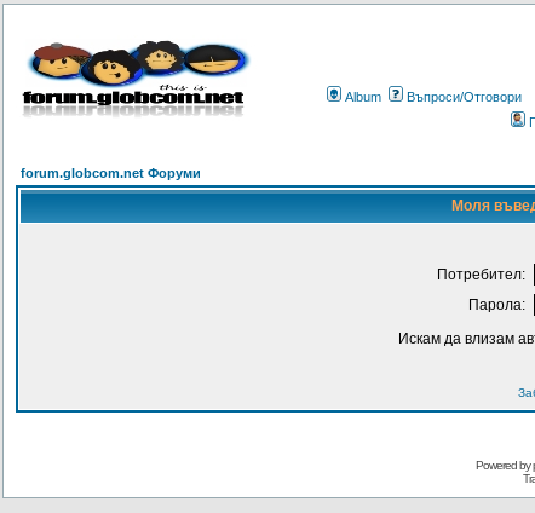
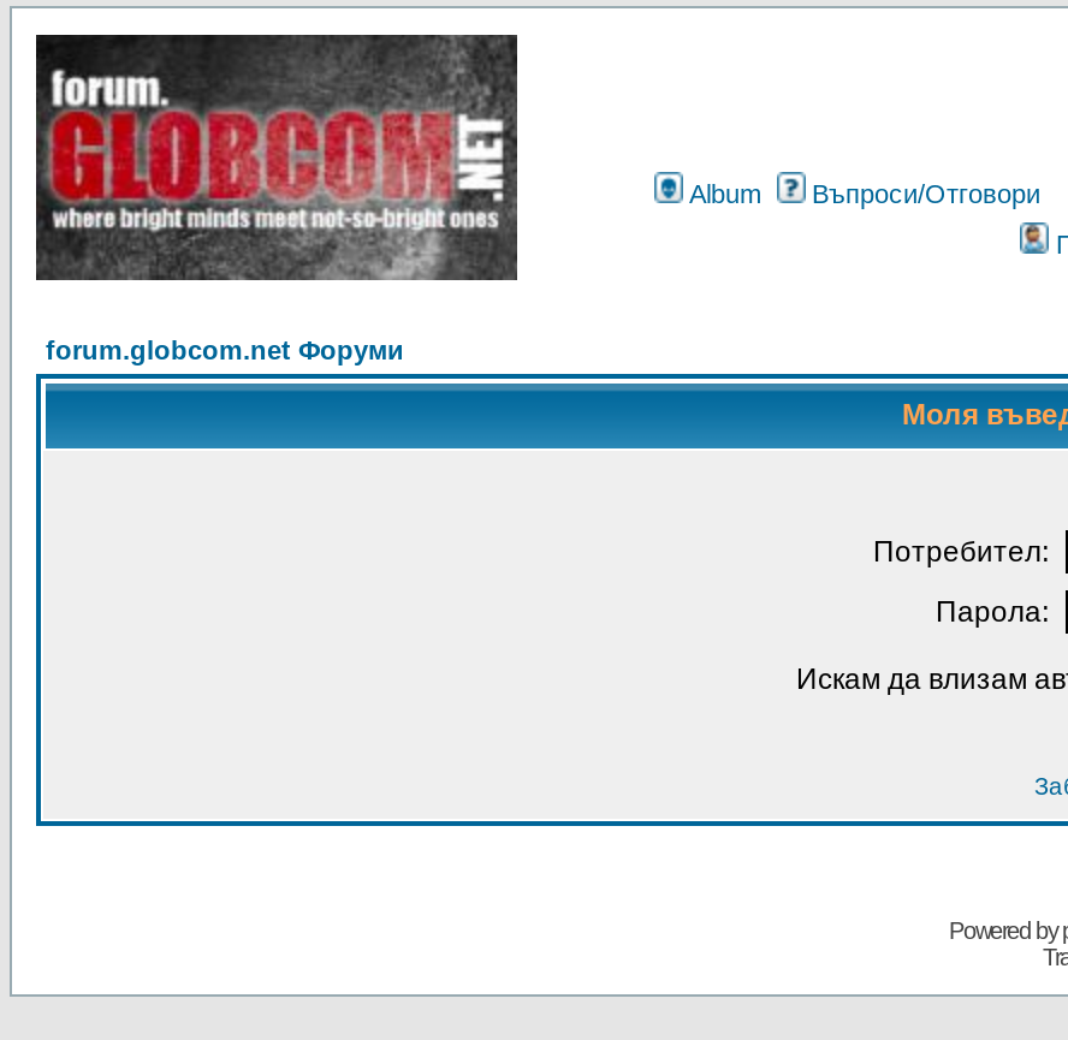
- [image]
+ [image]
